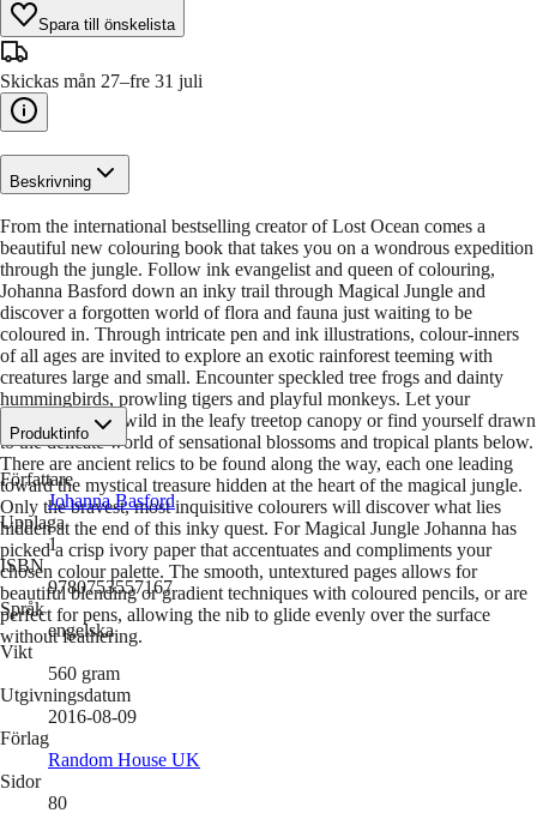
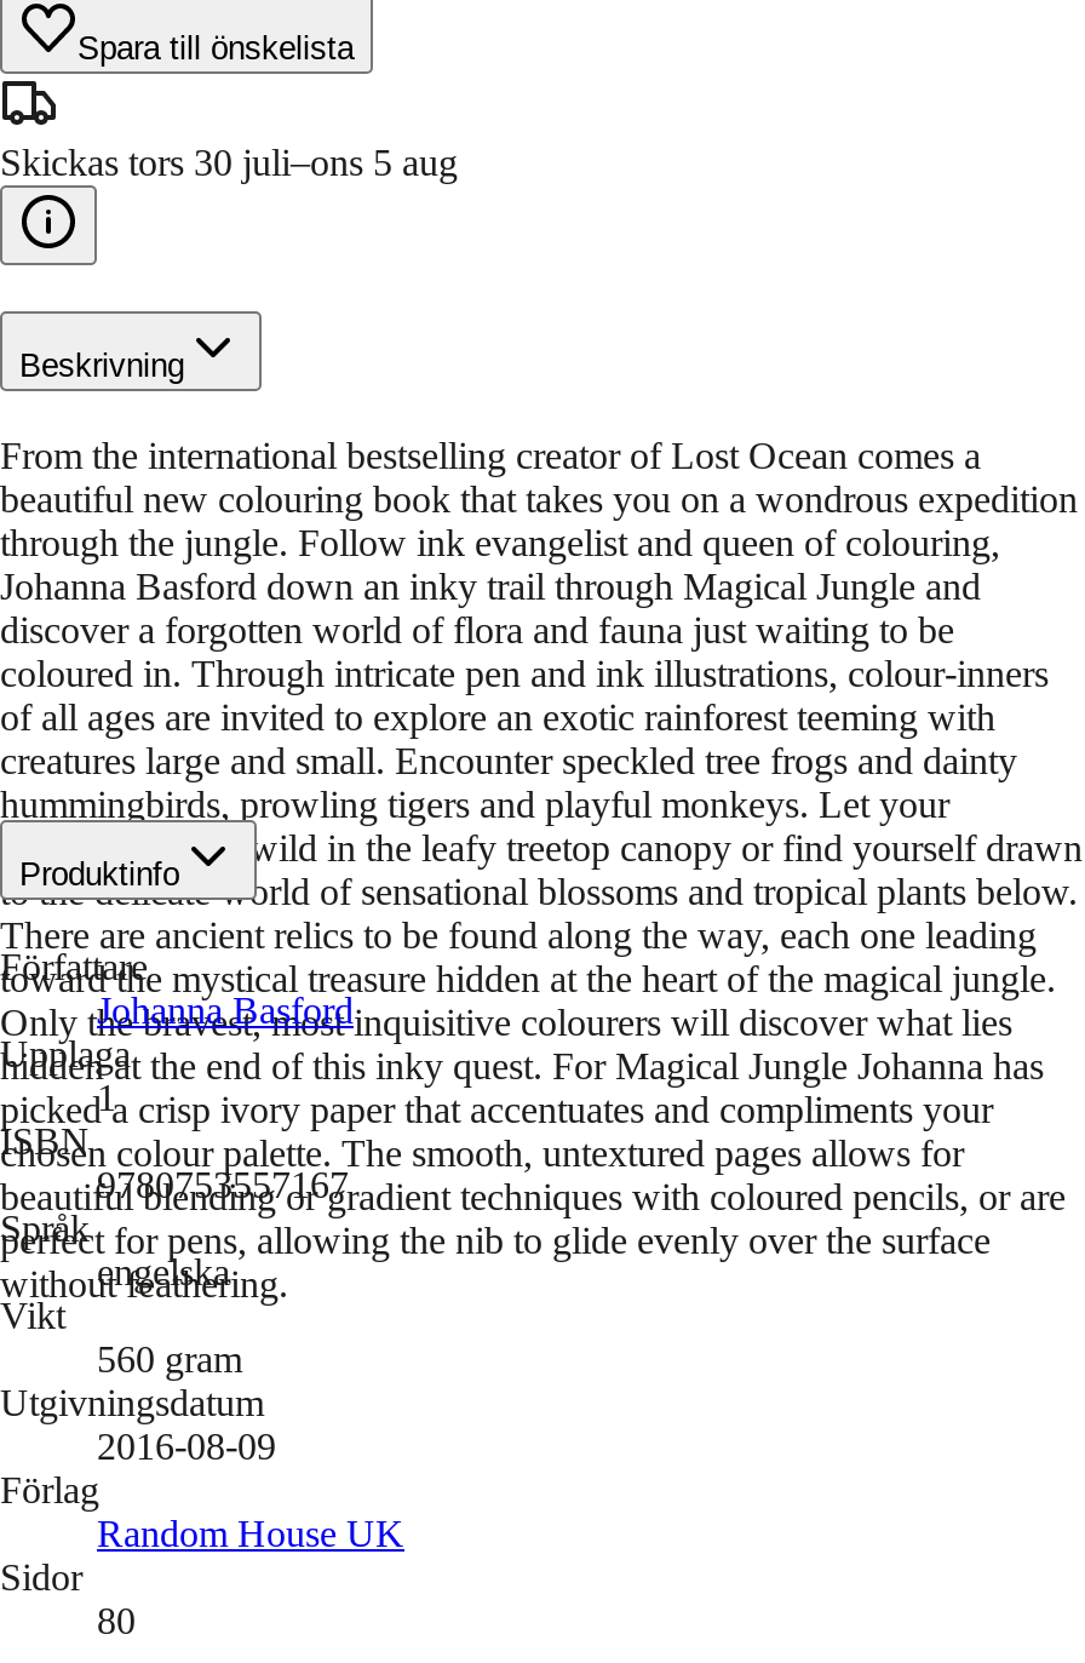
- Skickas mån 27–fre 31 juli
+ Skickas tors 30 juli–ons 5 aug
